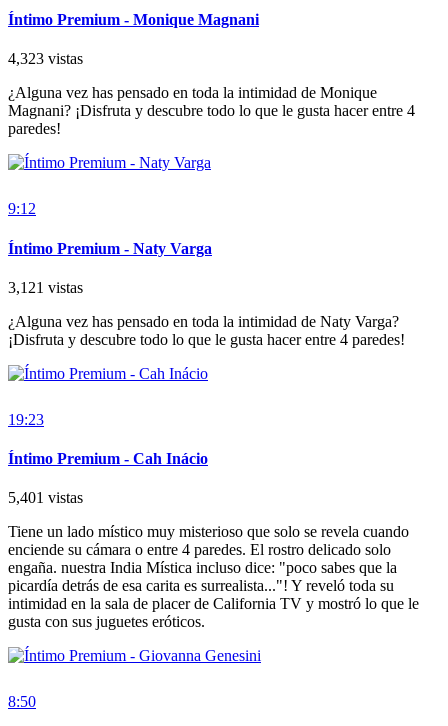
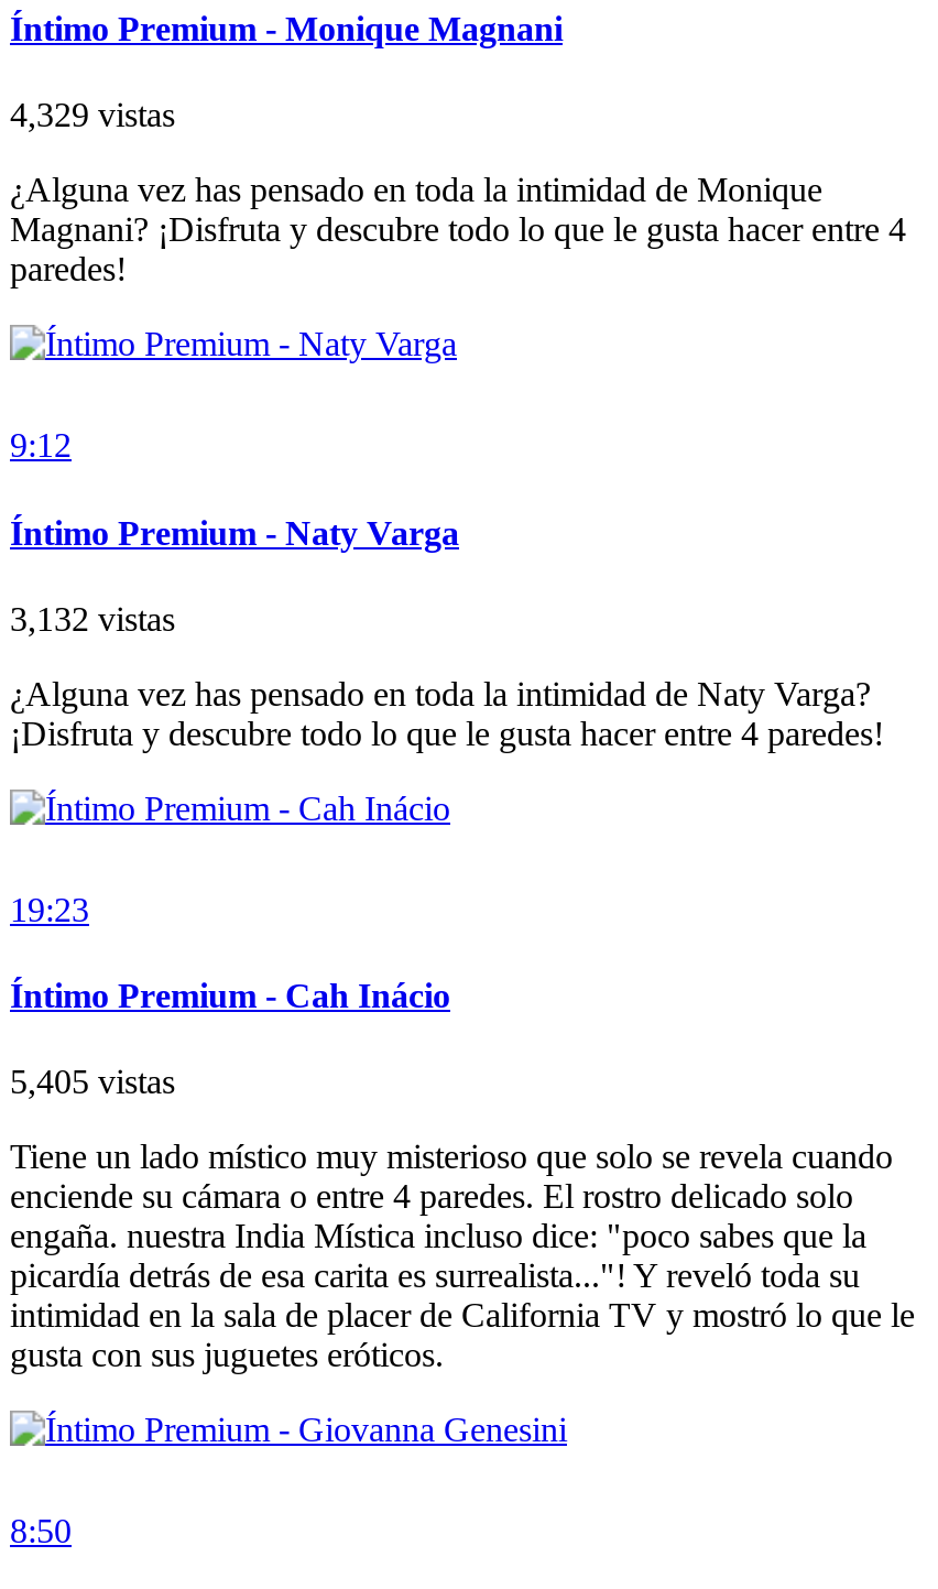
- 4,323 vistas
+ 4,329 vistas

- 3,121 vistas
+ 3,132 vistas

- 5,401 vistas
+ 5,405 vistas
